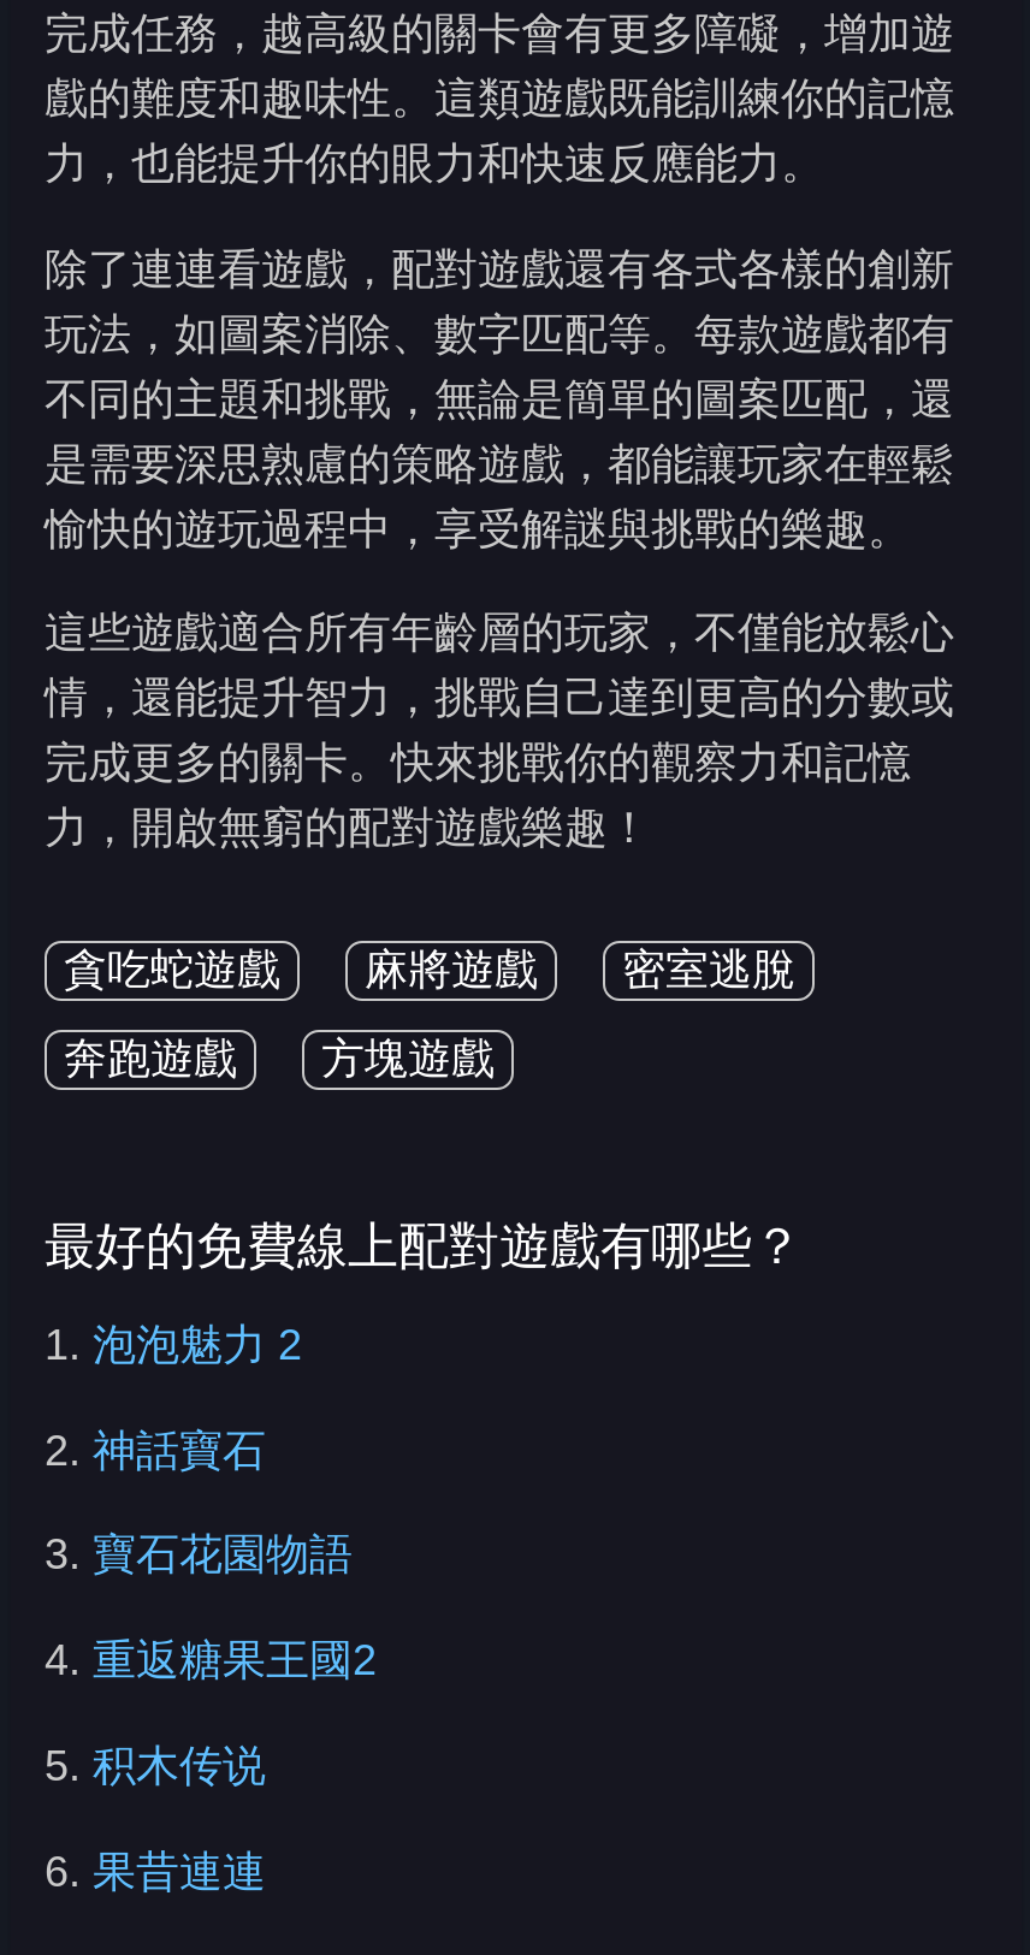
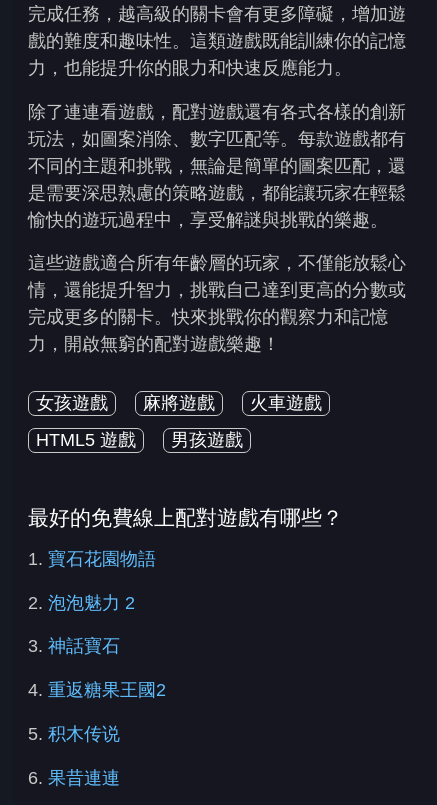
- 貪吃蛇遊戲
+ 女孩遊戲

- 密室逃脫
+ 火車遊戲

- 奔跑遊戲
- 方塊遊戲
+ HTML5 遊戲
+ 男孩遊戲

- 1.泡泡魅力 2
+ 1.寶石花園物語

- 2.神話寶石
+ 2.泡泡魅力 2

- 3.寶石花園物語
+ 3.神話寶石
